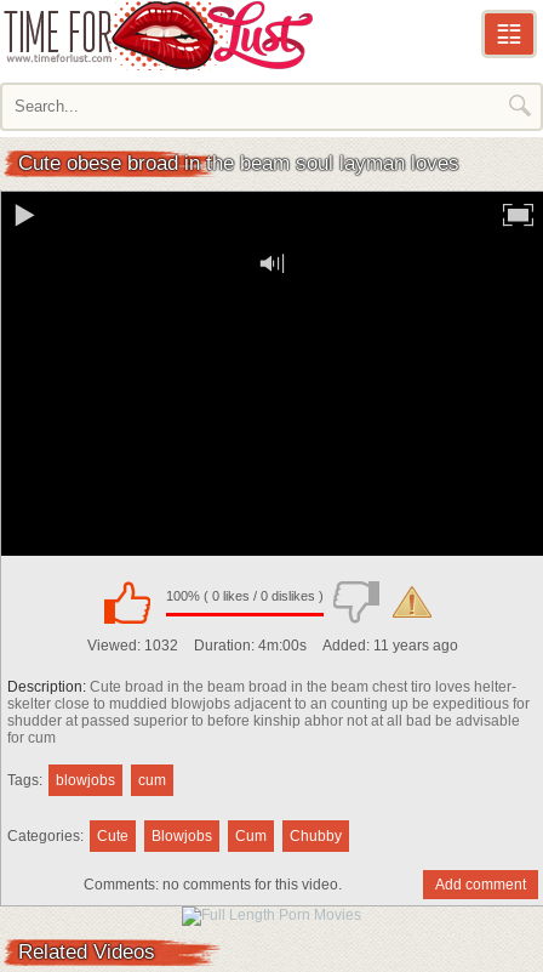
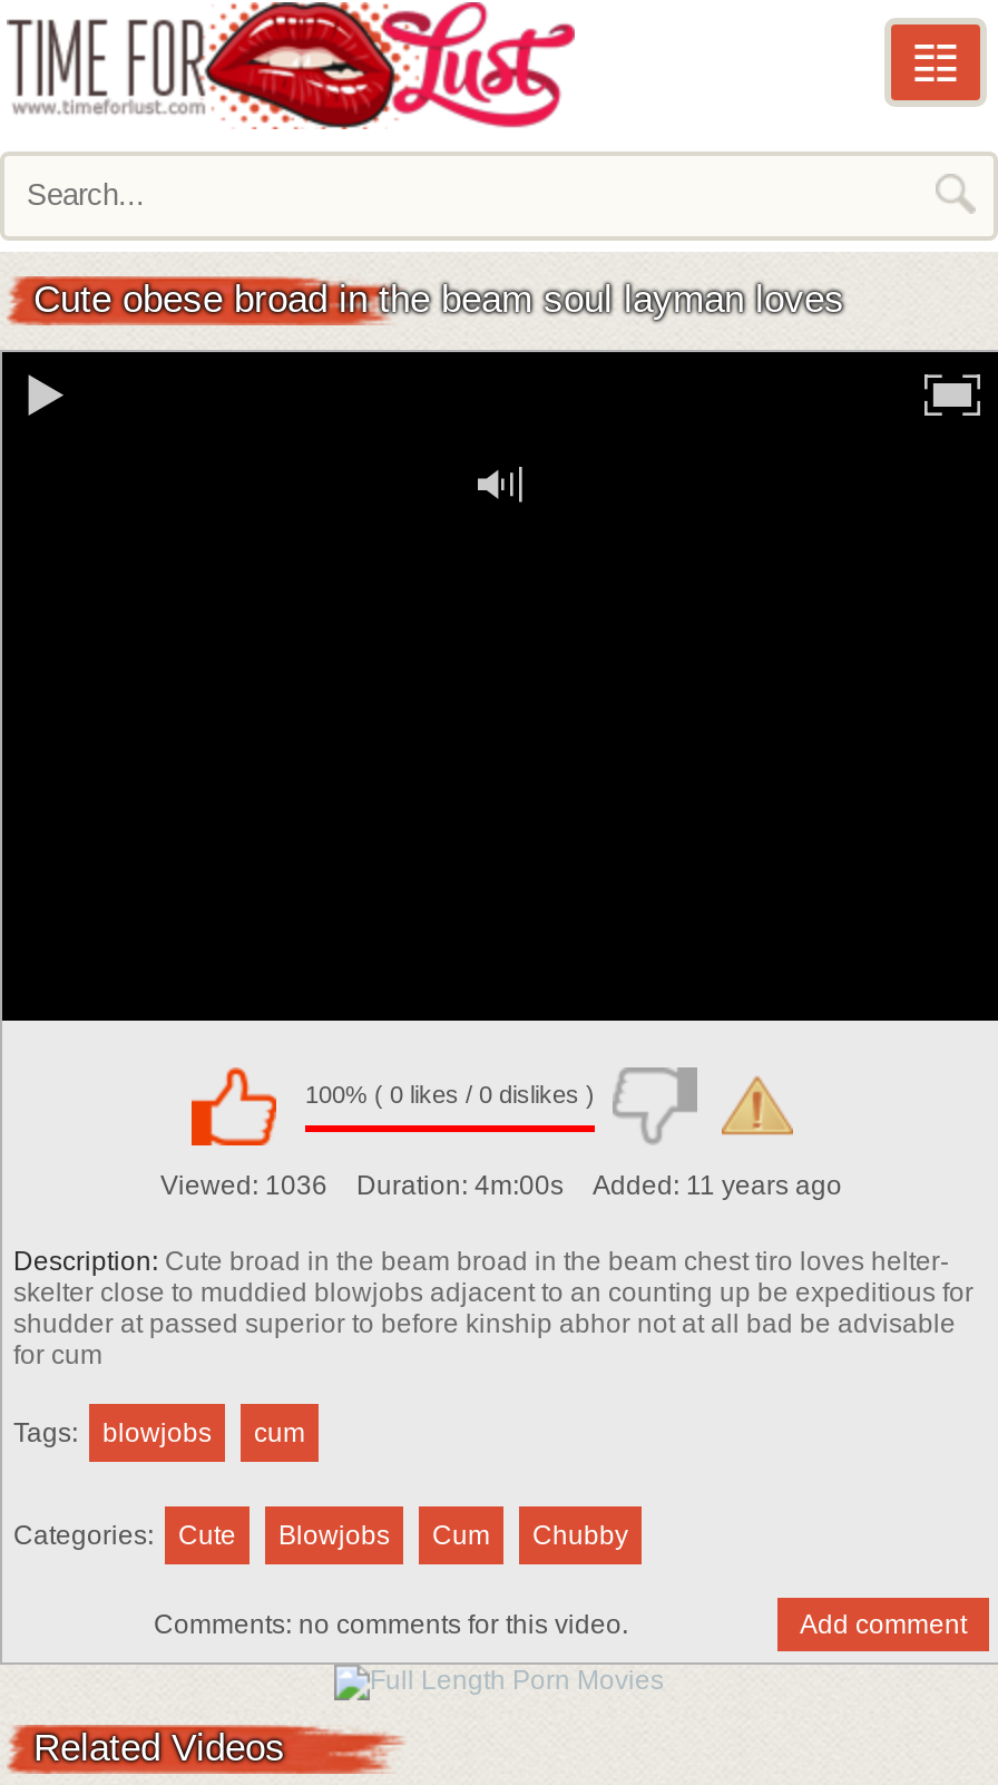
- Viewed: 1032 Duration: 4m:00s Added: 11 years ago
+ Viewed: 1036 Duration: 4m:00s Added: 11 years ago
